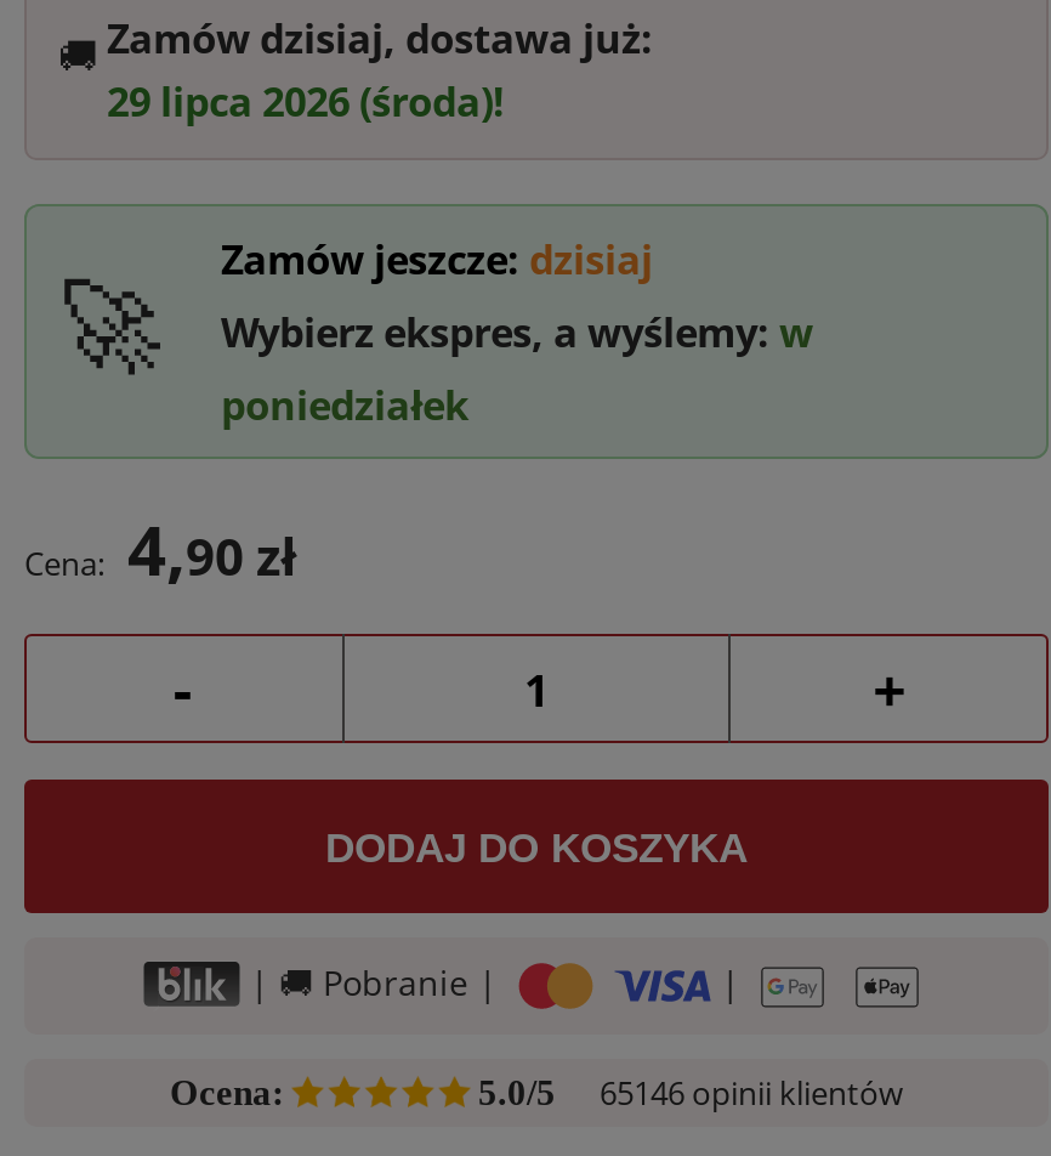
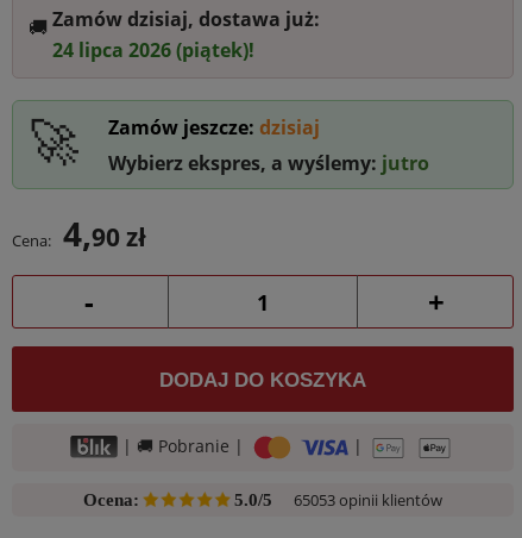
- 29 lipca 2026 (środa)!
+ 24 lipca 2026 (piątek)!

- Wybierz ekspres, a wyślemy: w
- poniedziałek
+ Wybierz ekspres, a wyślemy: jutro

- 65146 opinii klientów
+ 65053 opinii klientów
